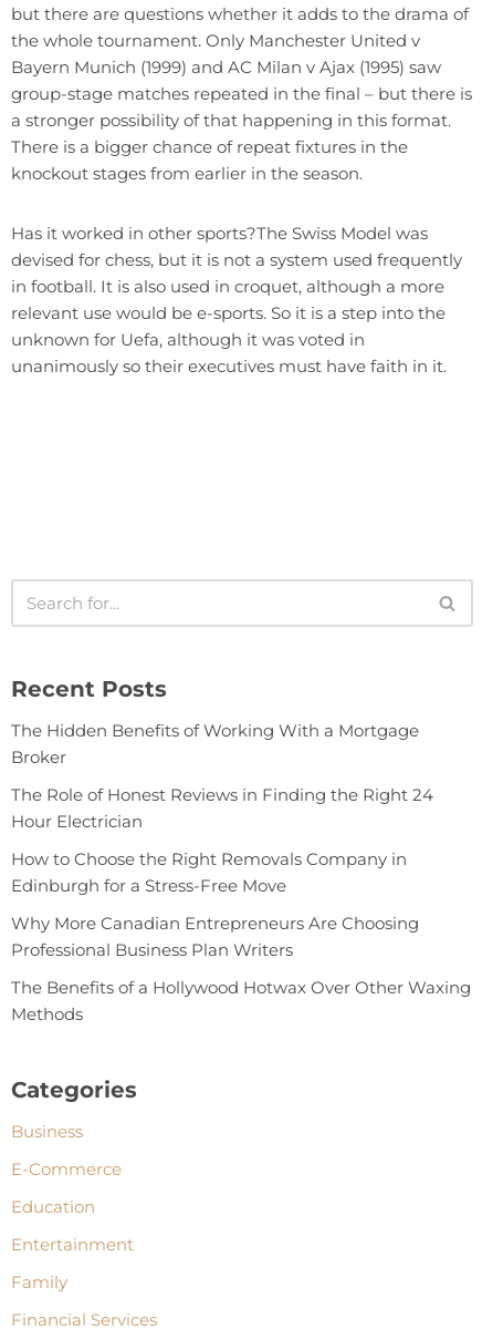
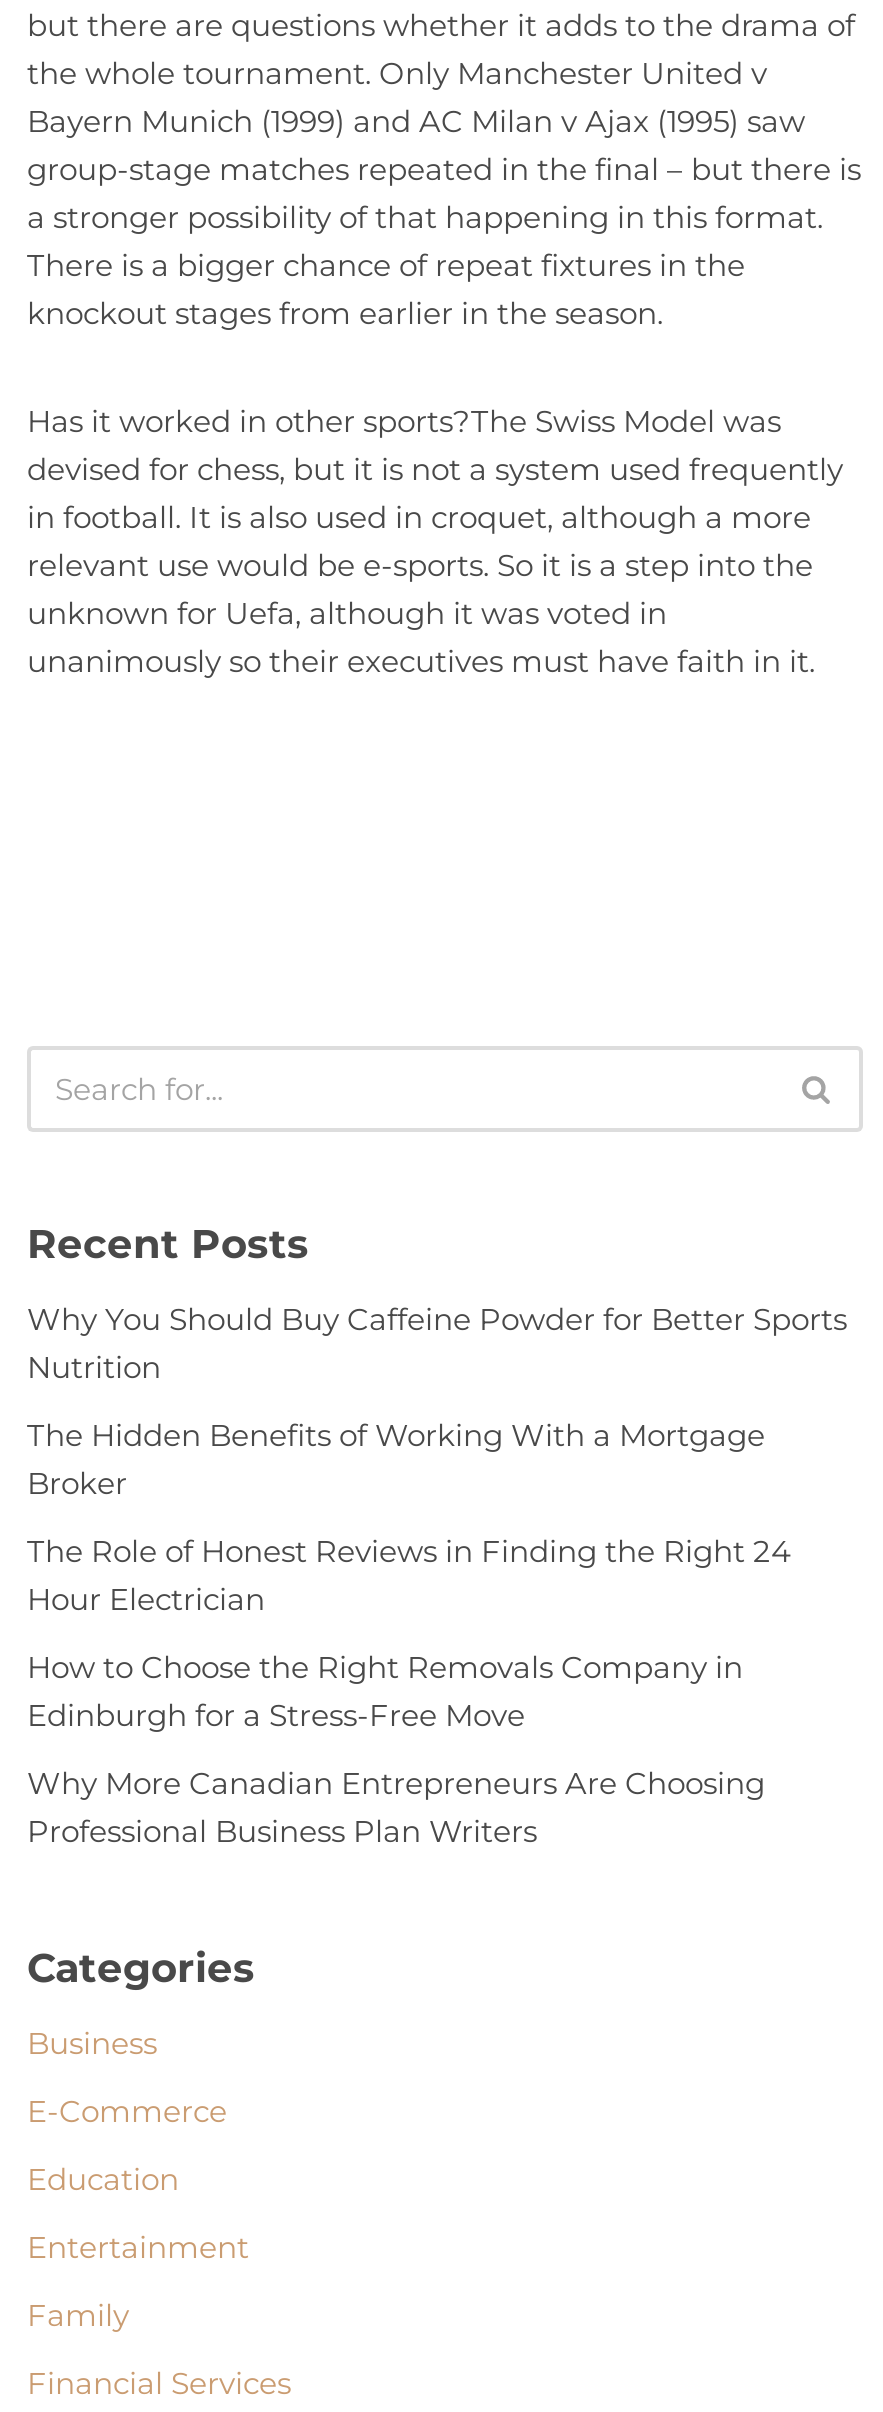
+ Why You Should Buy Caffeine Powder for Better Sports
+ Nutrition

moved down: The Hidden Benefits of Working With a Mortgage | Broker | The Role of Honest Reviews in Finding the Right 24 | Hour Electrician | How to Choose the Right Removals Company in | Edinburgh for a Stress-Free Move | Why More Canadian Entrepreneurs Are Choosing | Professional Business Plan Writers

- The Benefits of a Hollywood Hotwax Over Other Waxing
- Methods
